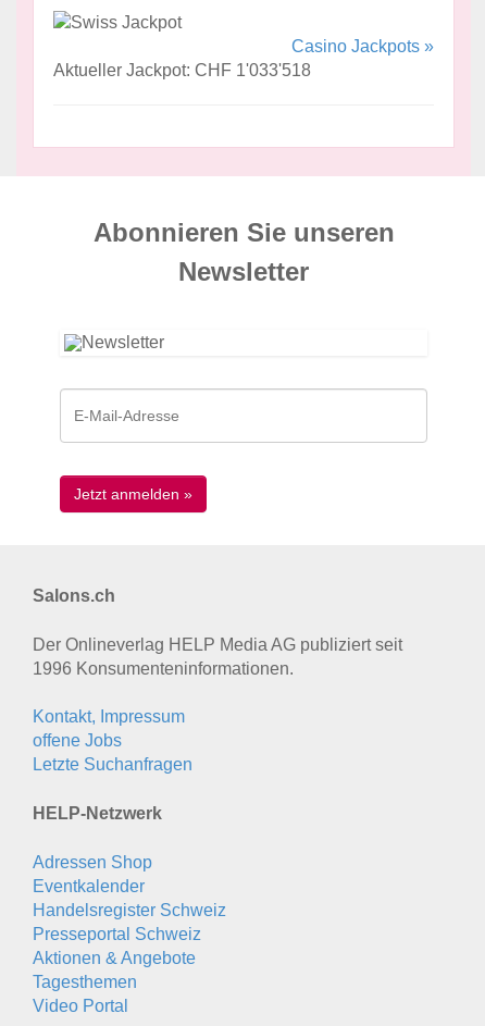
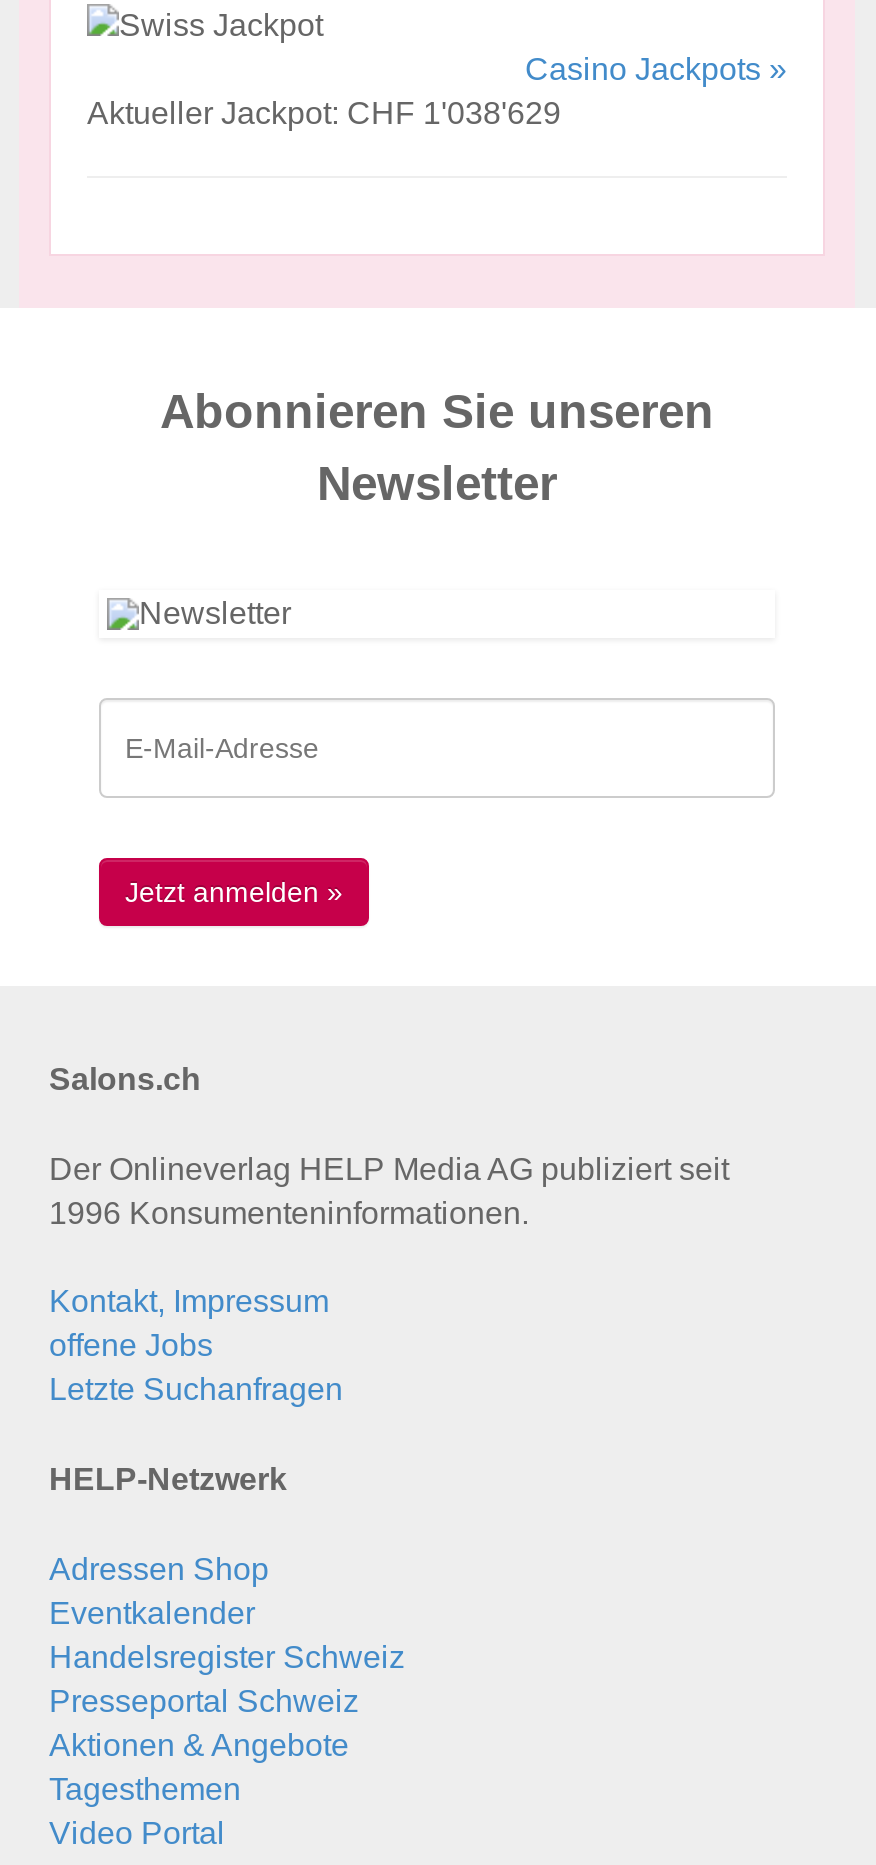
- Aktueller Jackpot: CHF 1'033'518
+ Aktueller Jackpot: CHF 1'038'629
